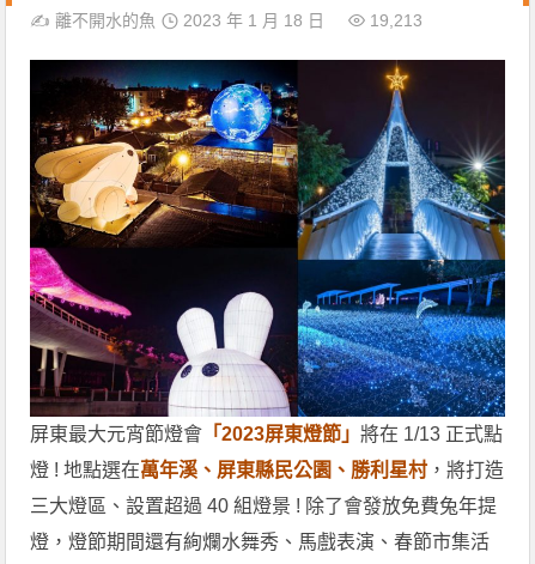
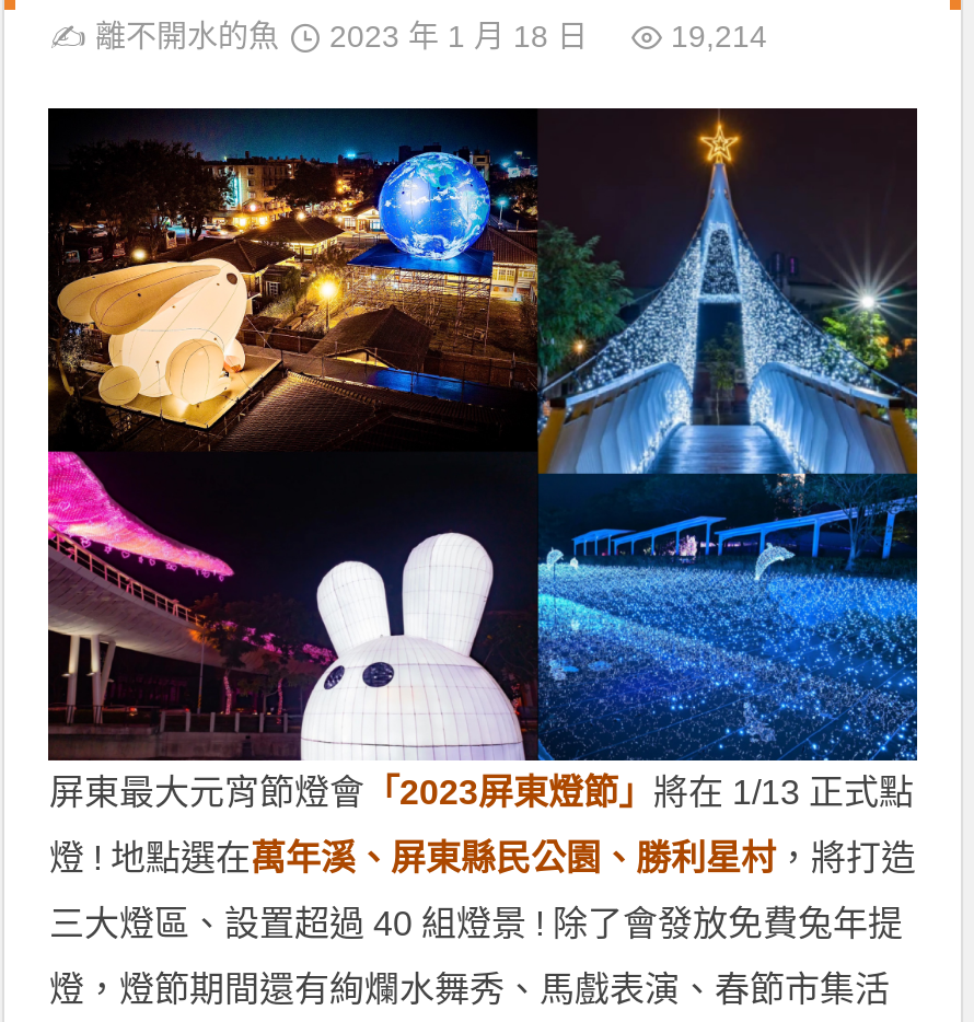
- 19,213
+ 19,214
